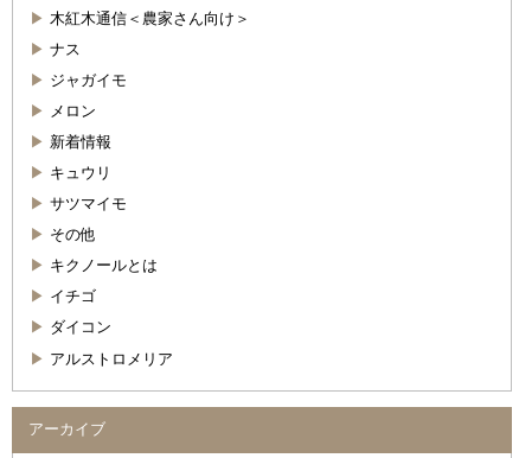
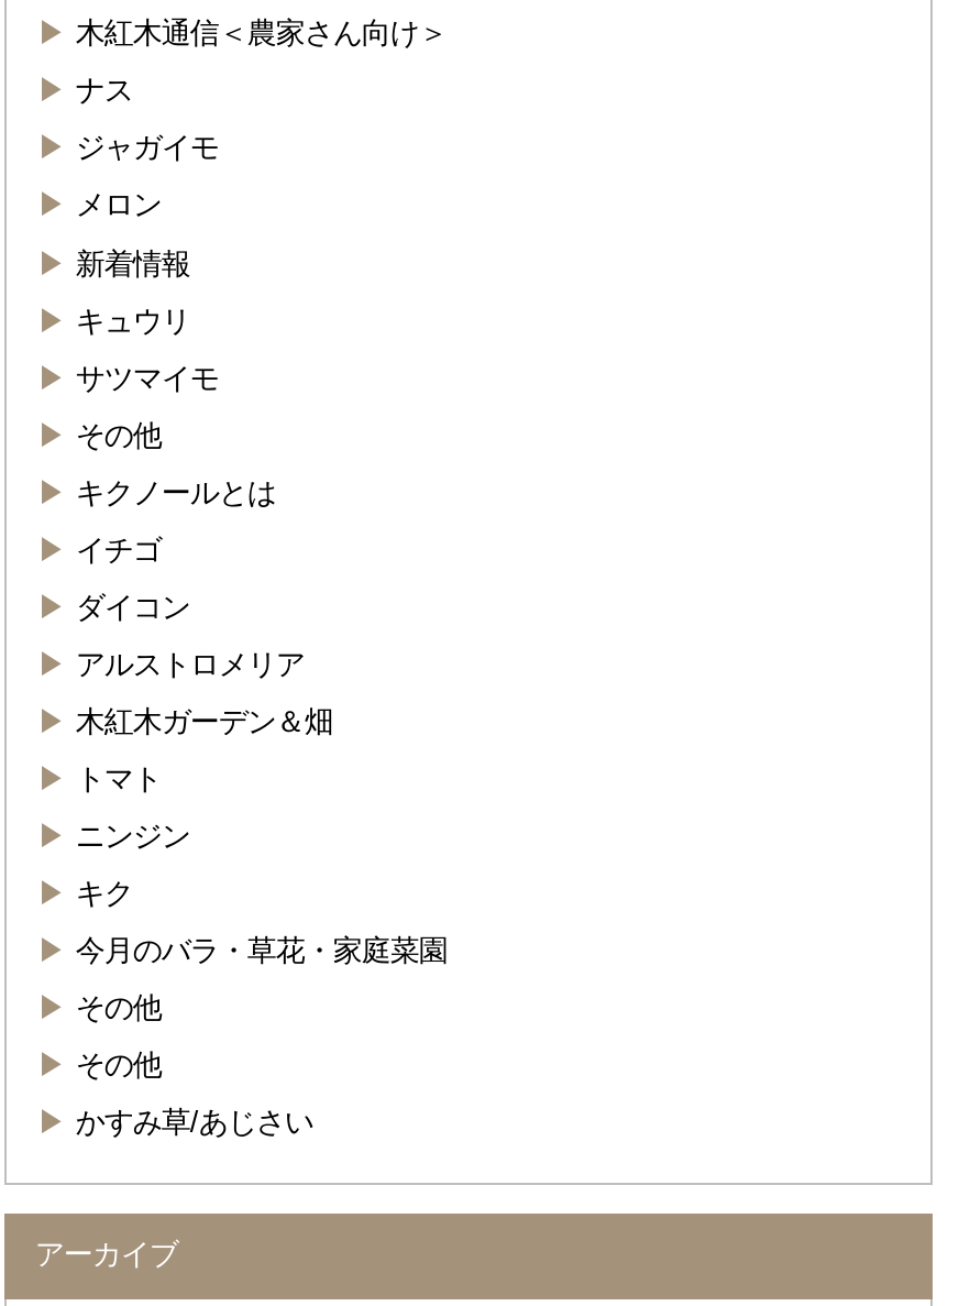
+ 木紅木ガーデン＆畑
+ トマト
+ ニンジン
+ キク
+ 今月のバラ・草花・家庭菜園
+ その他
+ その他
+ かすみ草/あじさい
